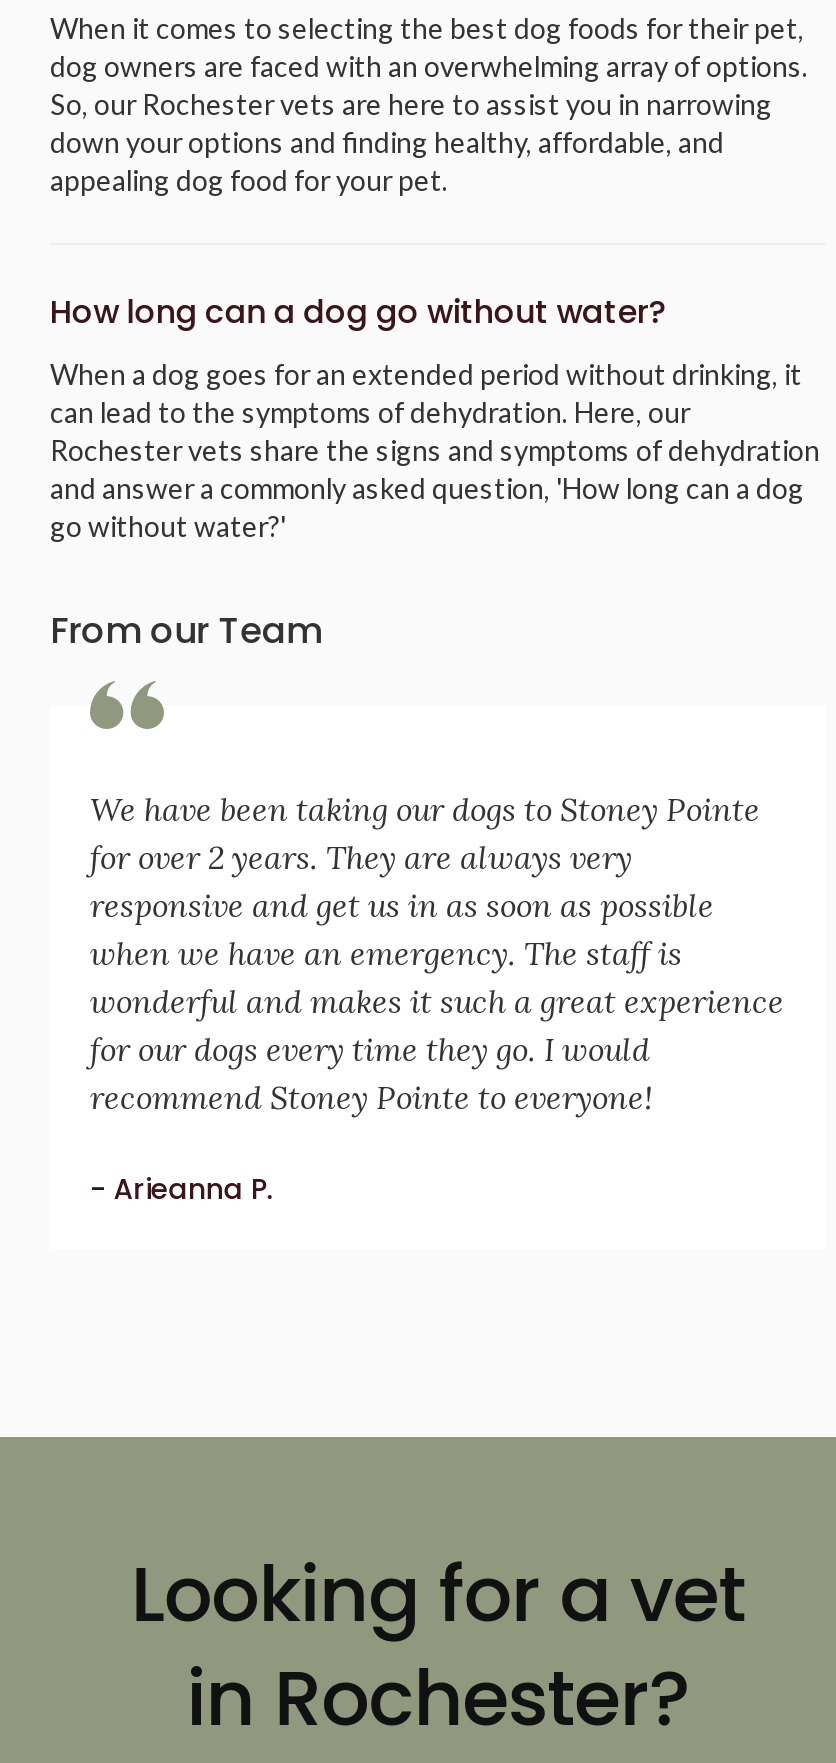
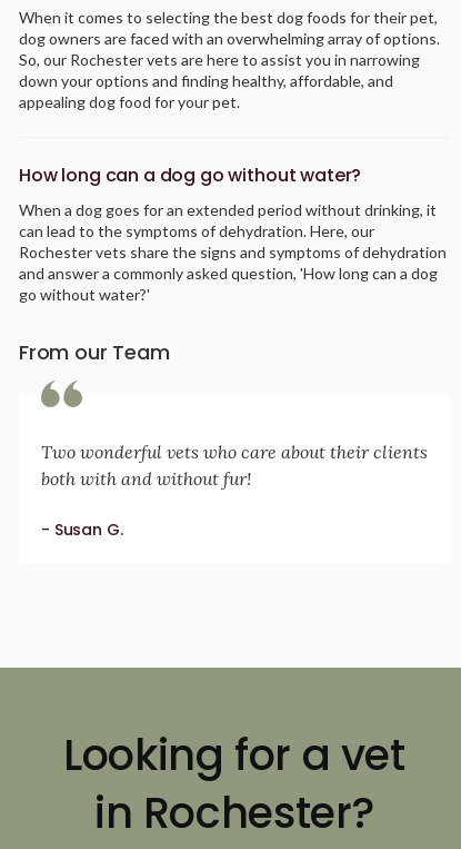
- We have been taking our dogs to Stoney Pointe
- for over 2 years. They are always very
- responsive and get us in as soon as possible
- when we have an emergency. The staff is
- wonderful and makes it such a great experience
- for our dogs every time they go. I would
- recommend Stoney Pointe to everyone!
+ Two wonderful vets who care about their clients
+ both with and without fur!

- - Arieanna P.
+ - Susan G.
